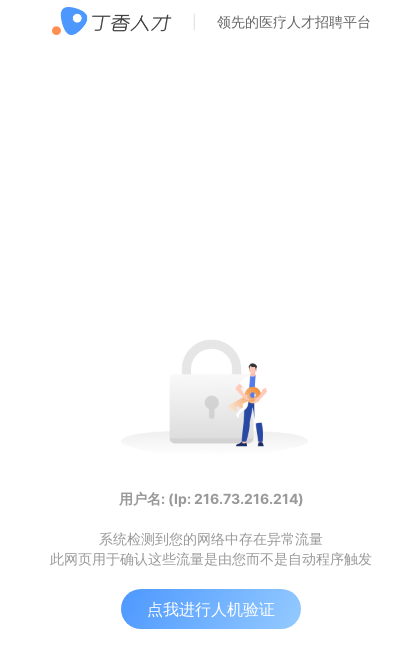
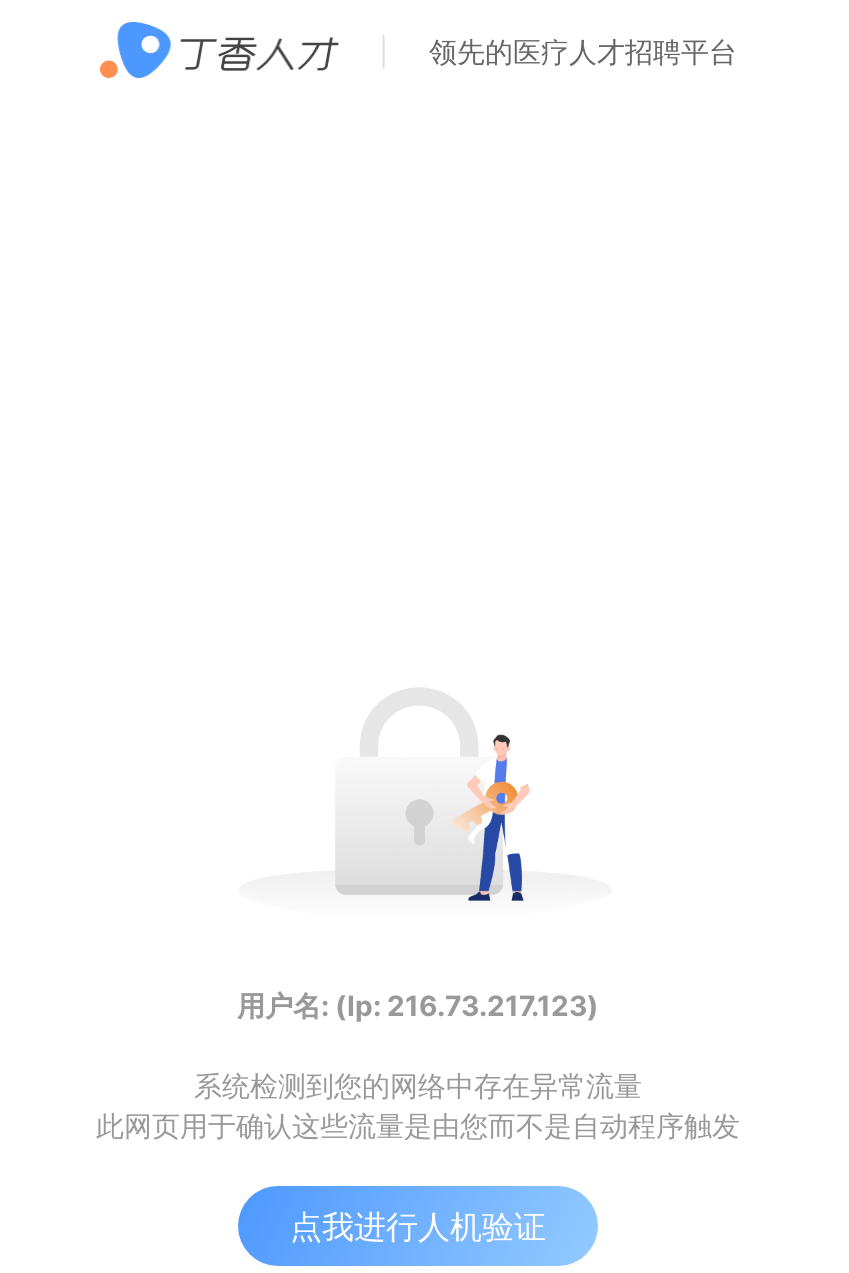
- 用户名: (Ip: 216.73.216.214)
+ 用户名: (Ip: 216.73.217.123)
